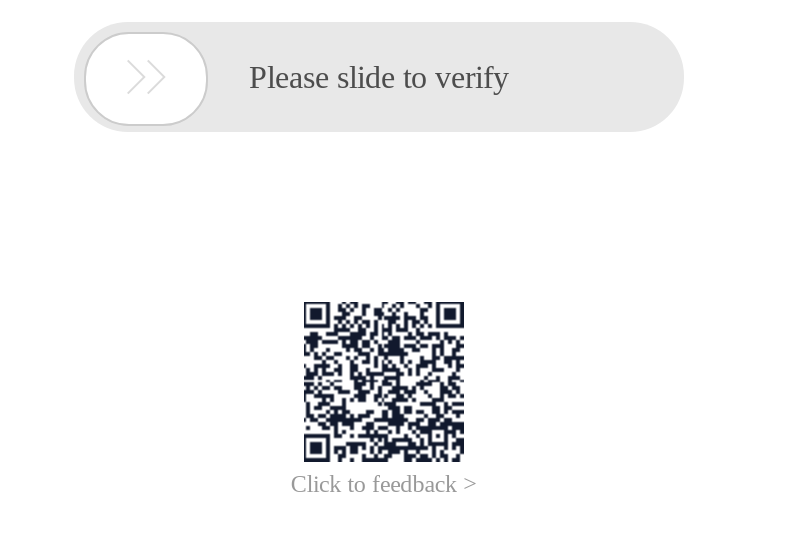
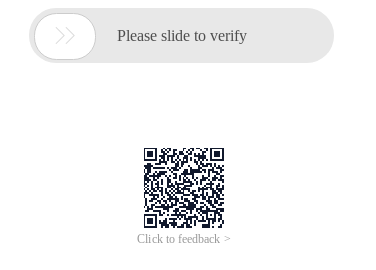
- [image]
+ [image]
